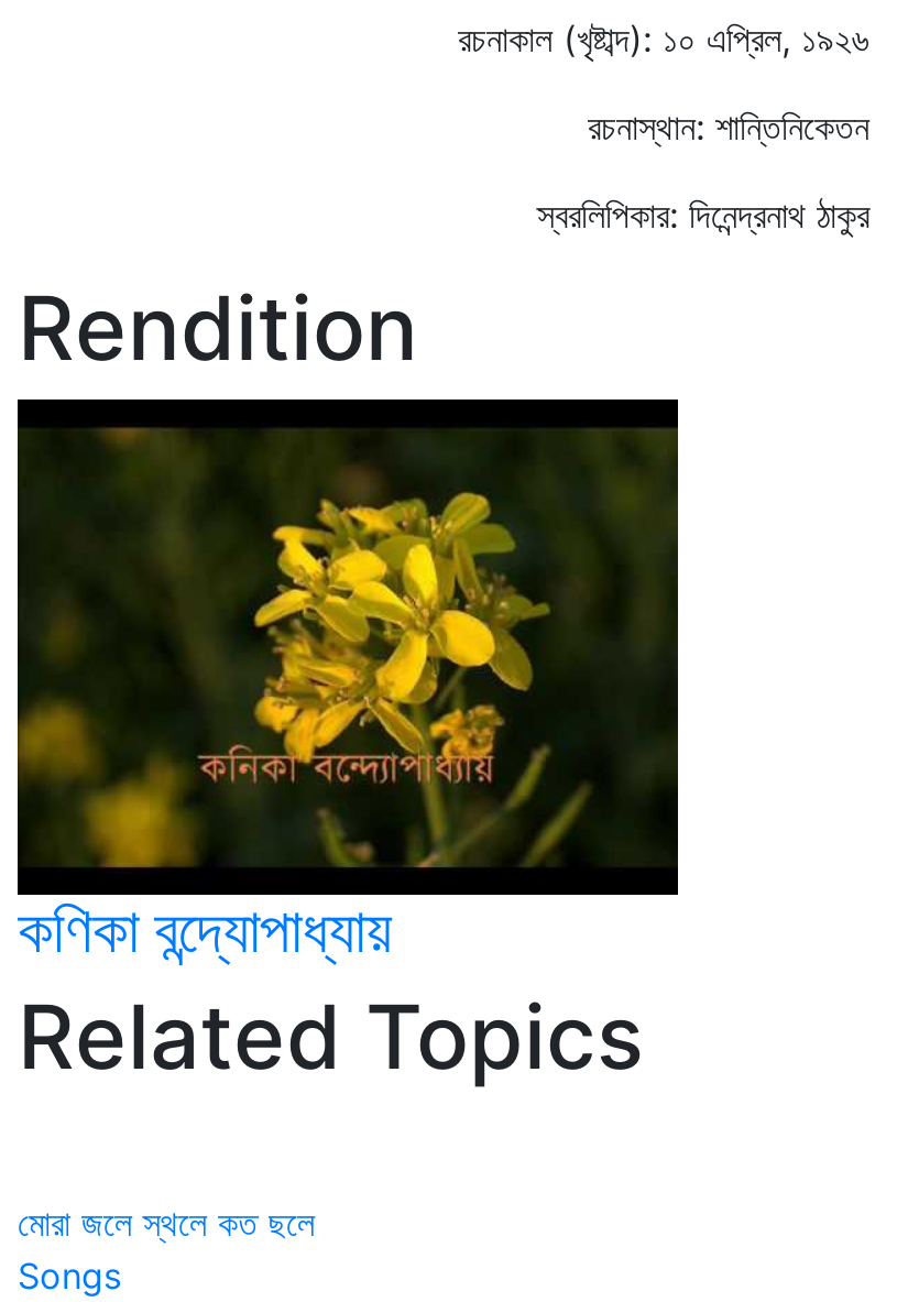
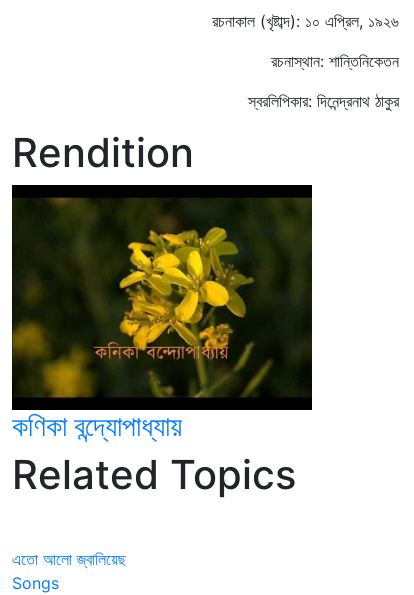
- মোরা জলে স্থলে কত ছলে
+ এতো আলো জ্বালিয়েছ
